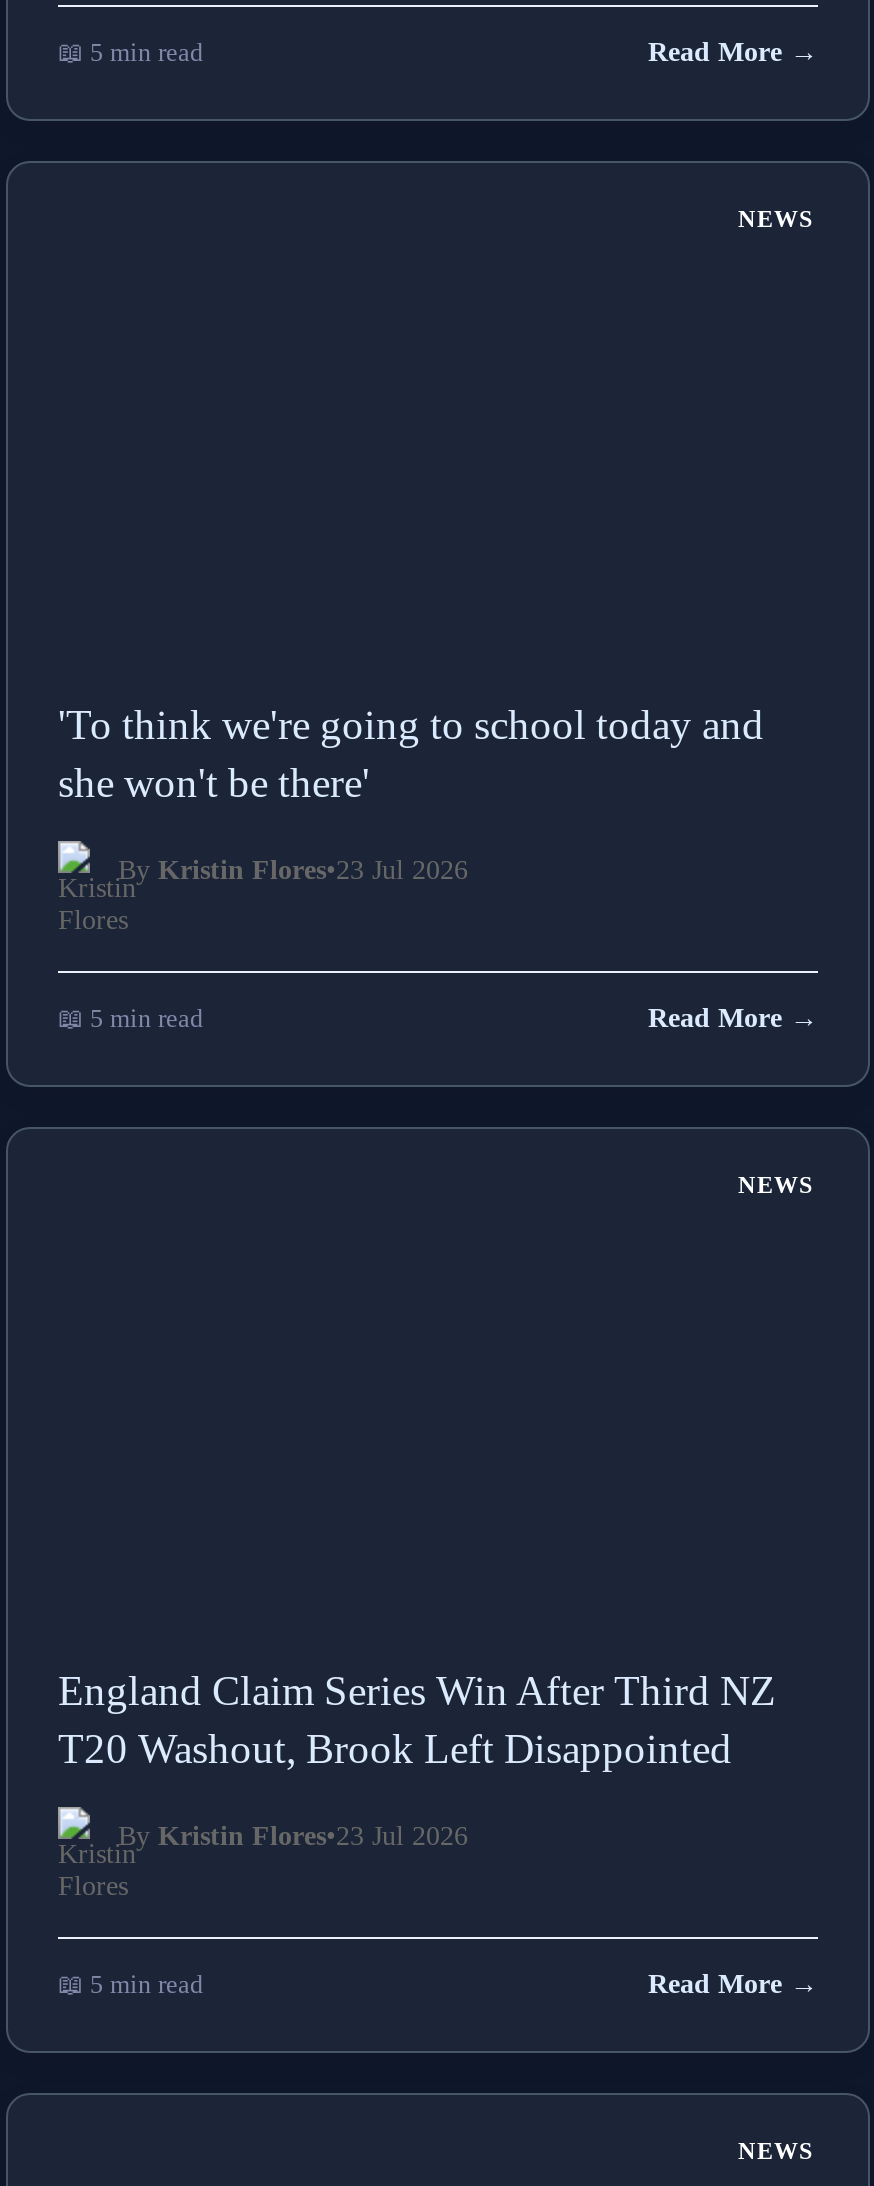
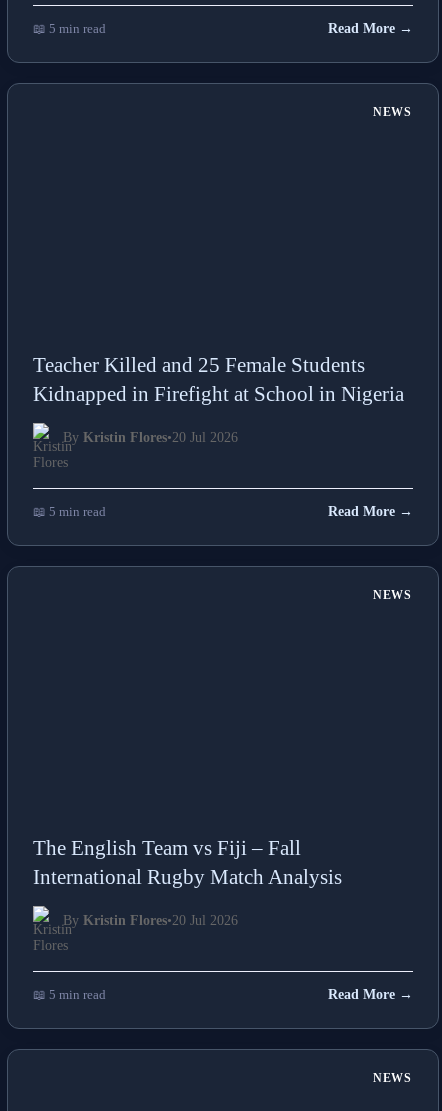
- 'To think we're going to school today and
- she won't be there'
+ Teacher Killed and 25 Female Students
+ Kidnapped in Firefight at School in Nigeria

- By Kristin Flores•23 Jul 2026
+ By Kristin Flores•20 Jul 2026

- England Claim Series Win After Third NZ
- T20 Washout, Brook Left Disappointed
+ The English Team vs Fiji – Fall
+ International Rugby Match Analysis

- By Kristin Flores•23 Jul 2026
+ By Kristin Flores•20 Jul 2026
